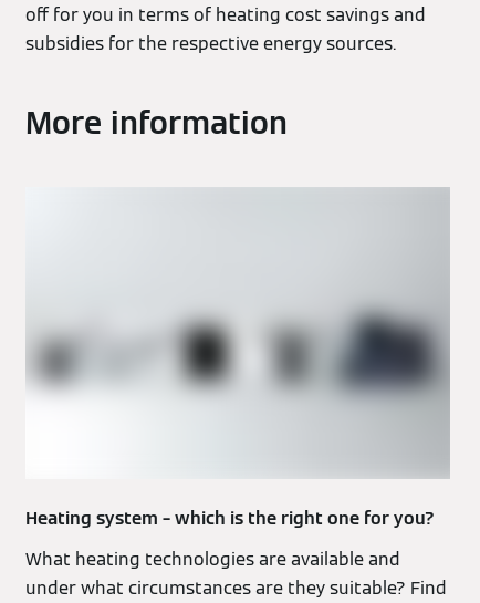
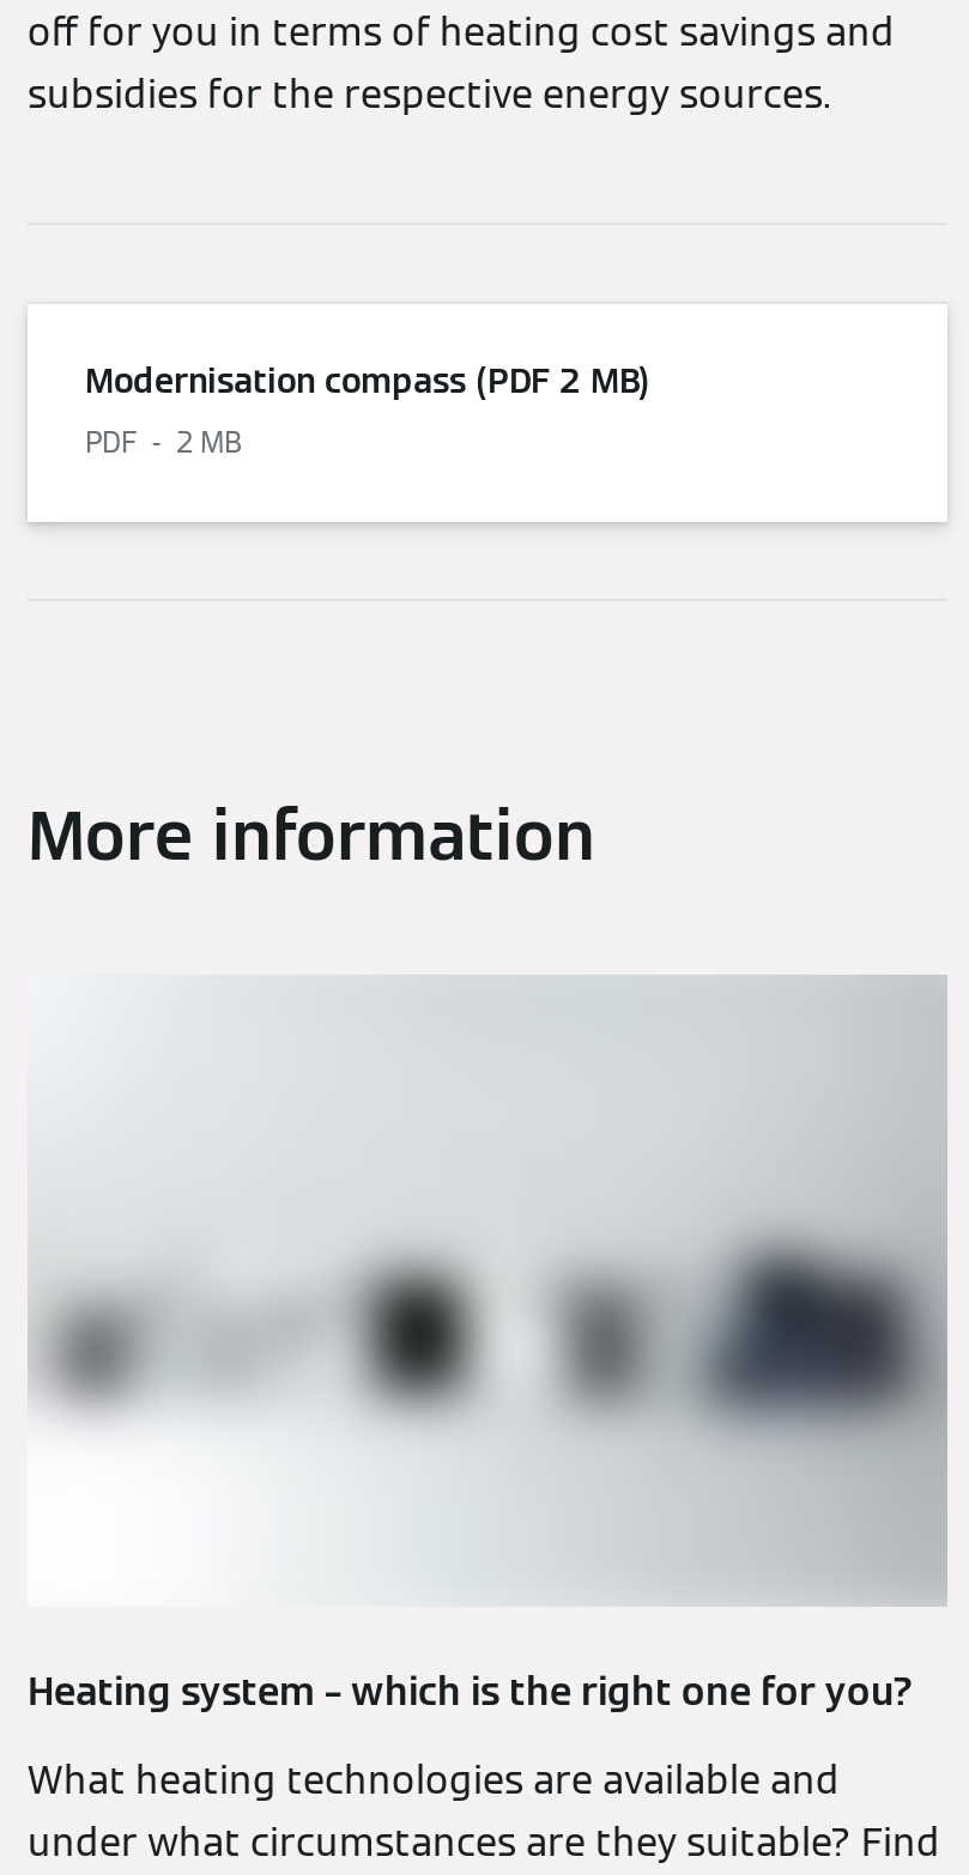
+ Modernisation compass (PDF 2 MB)
+ PDF
+ 2 MB
